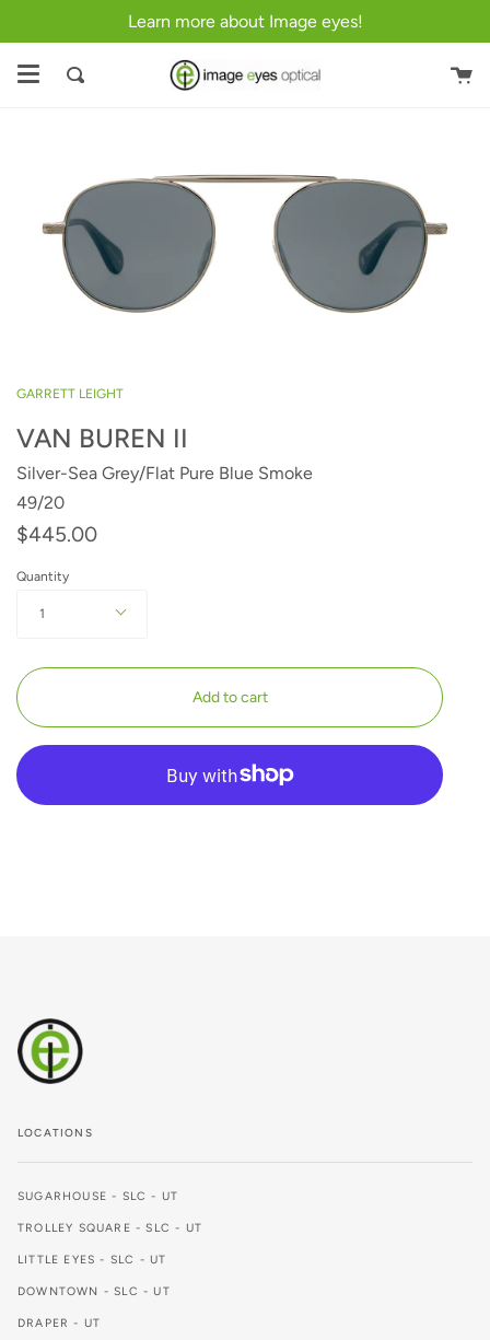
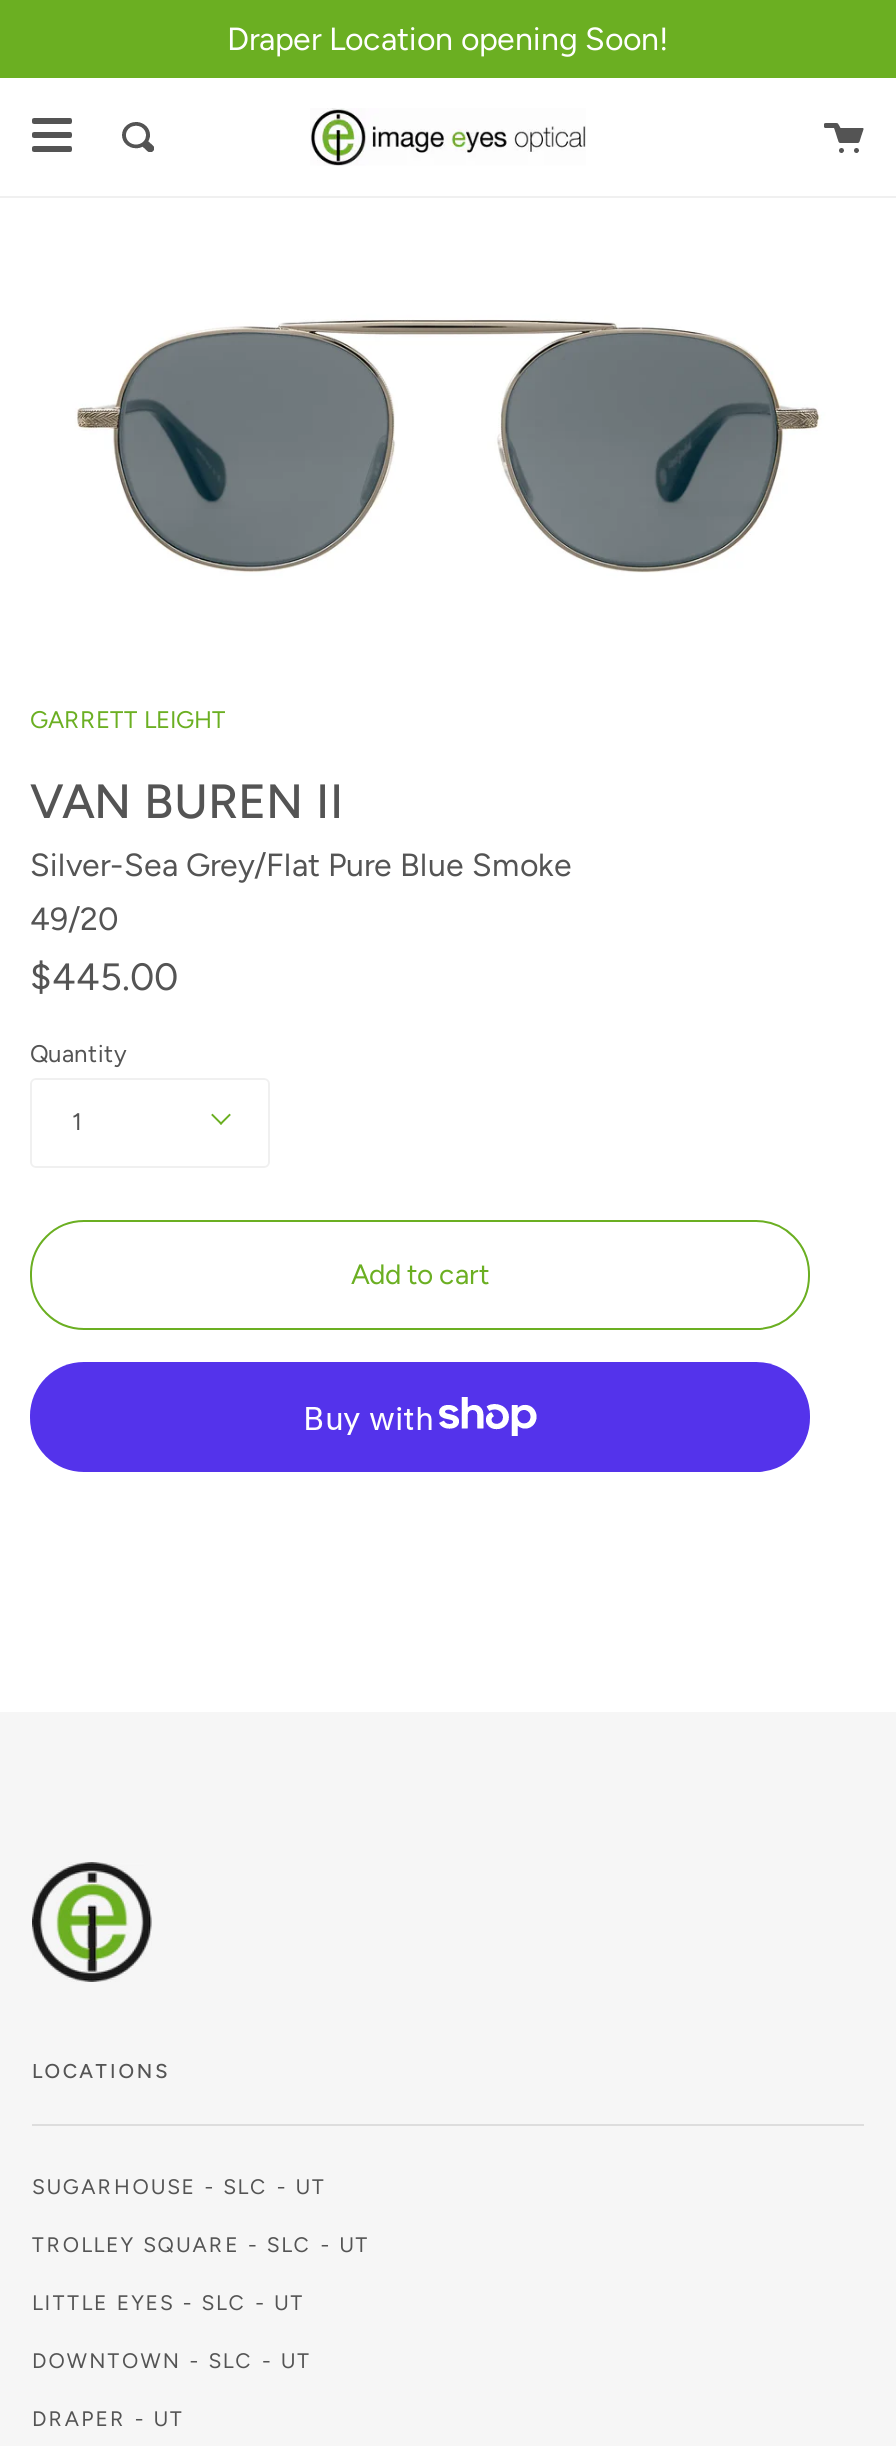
- Learn more about Image eyes!
+ Draper Location opening Soon!
